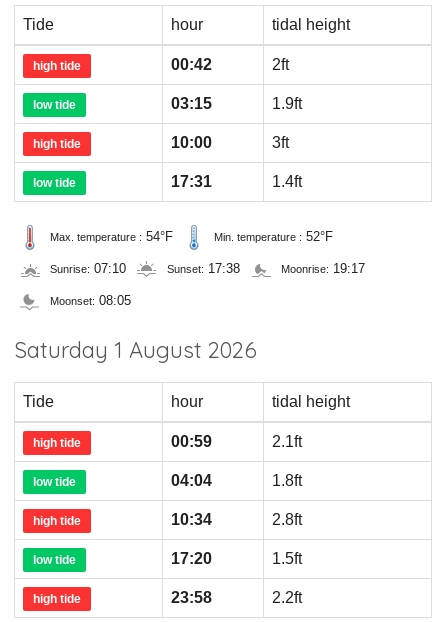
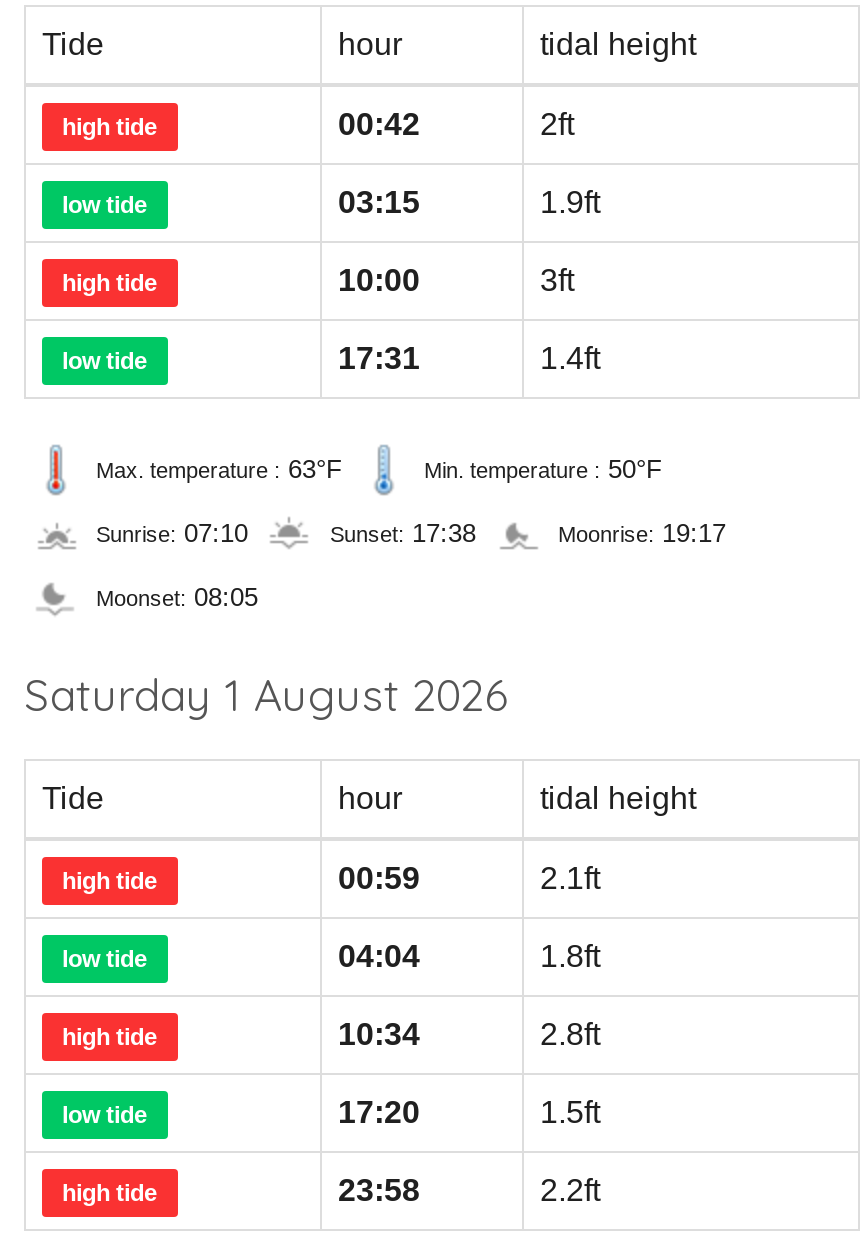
- Max. temperature : 54°F
+ Max. temperature : 63°F

- Min. temperature : 52°F
+ Min. temperature : 50°F
